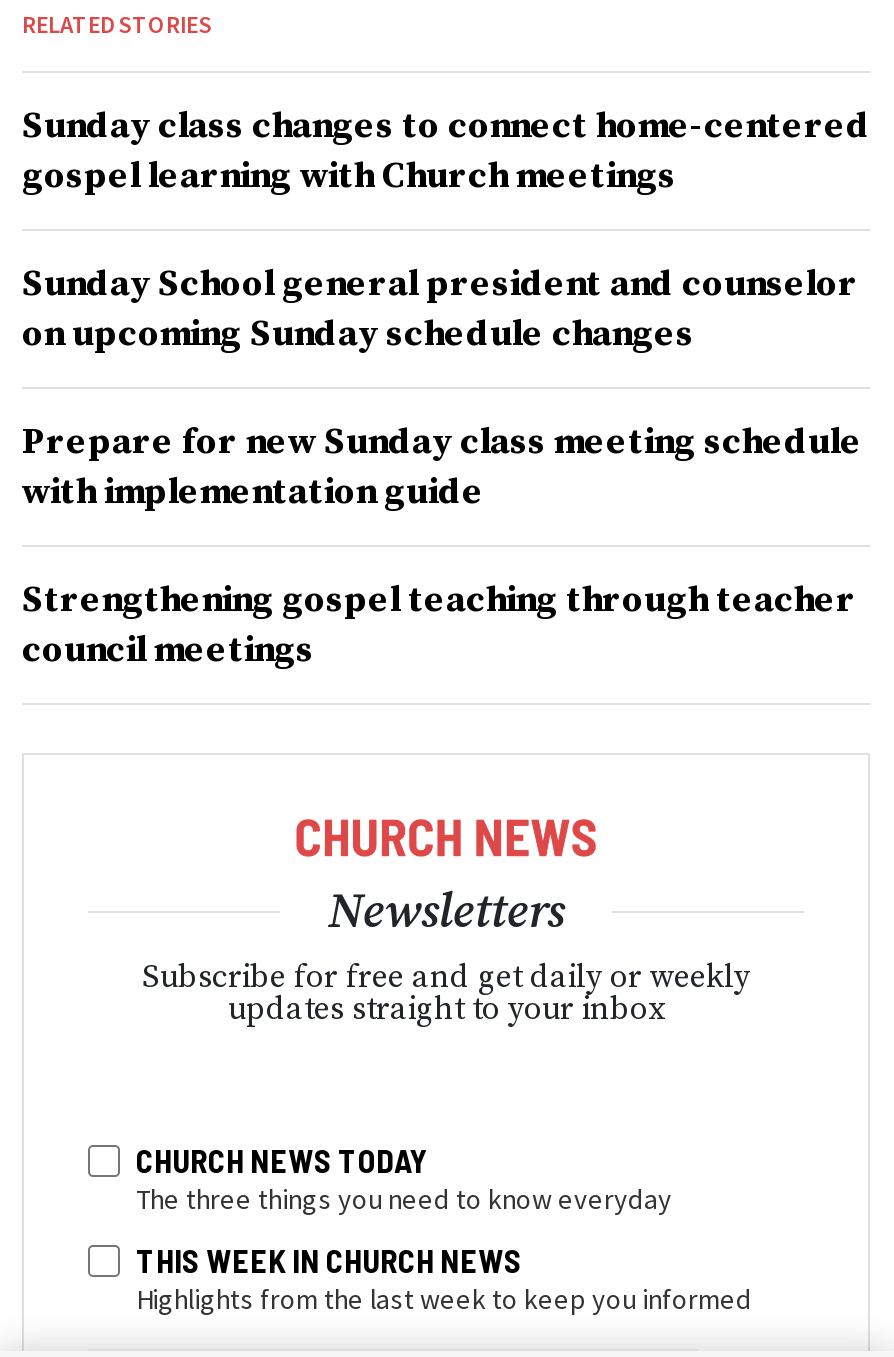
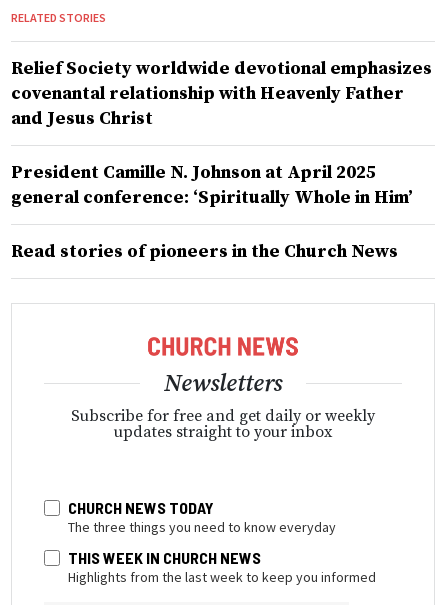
- Sunday class changes to connect home-centered
- gospel learning with Church meetings
- Sunday School general president and counselor
- on upcoming Sunday schedule changes
- Prepare for new Sunday class meeting schedule
- with implementation guide
- Strengthening gospel teaching through teacher
- council meetings
+ Relief Society worldwide devotional emphasizes
+ covenantal relationship with Heavenly Father
+ and Jesus Christ
+ President Camille N. Johnson at April 2025
+ general conference: ‘Spiritually Whole in Him’
+ Read stories of pioneers in the Church News
